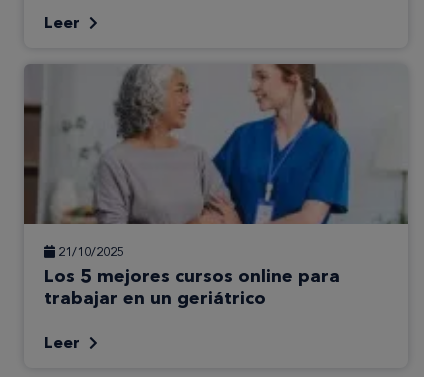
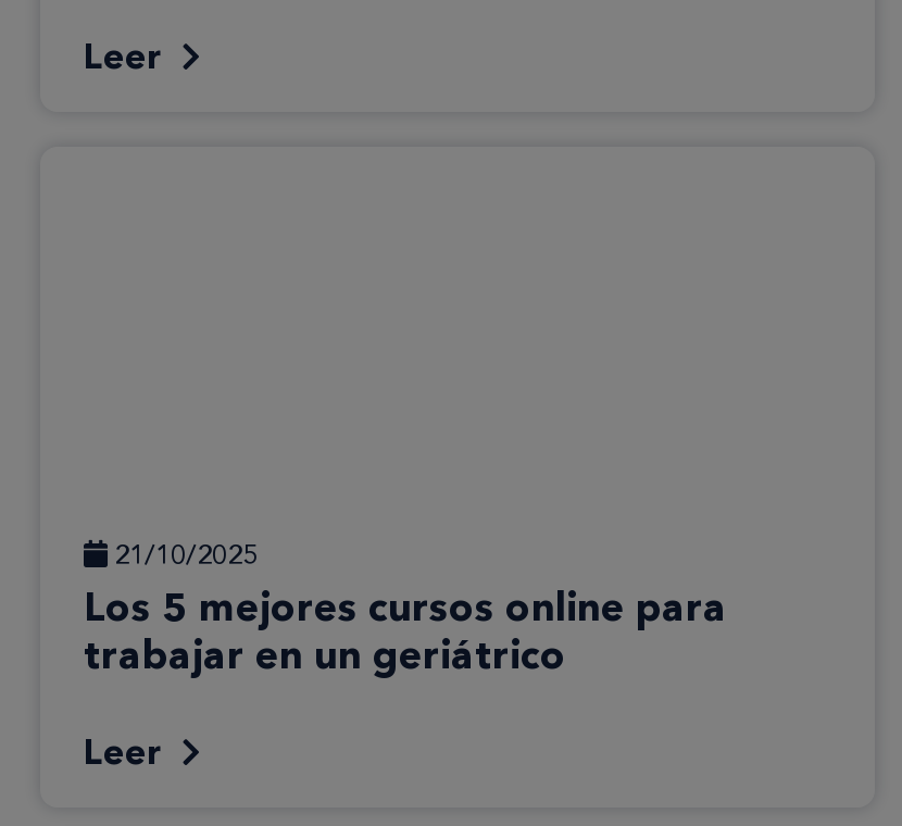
- [image]
